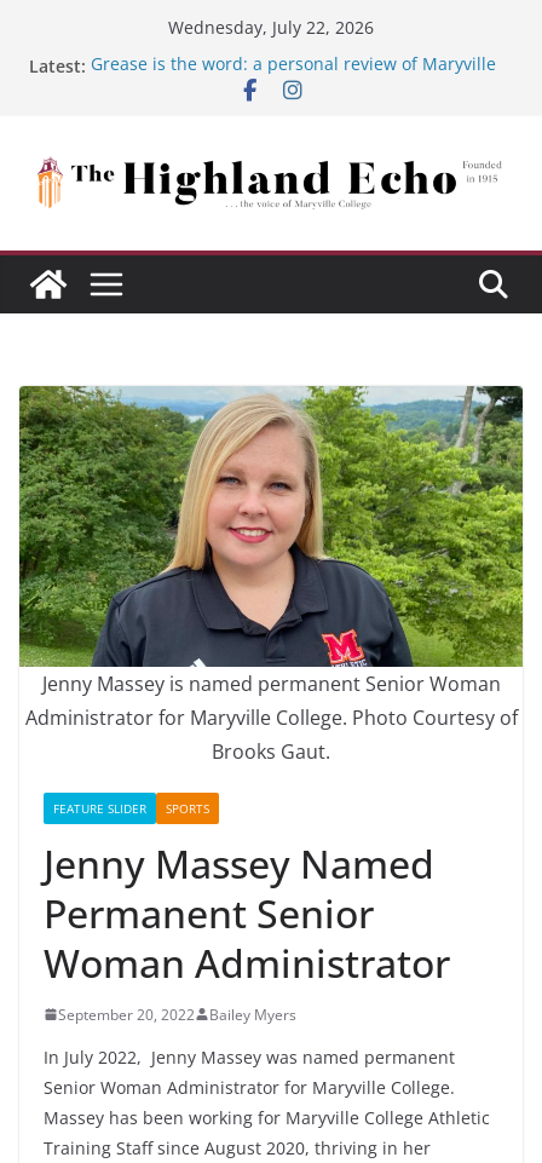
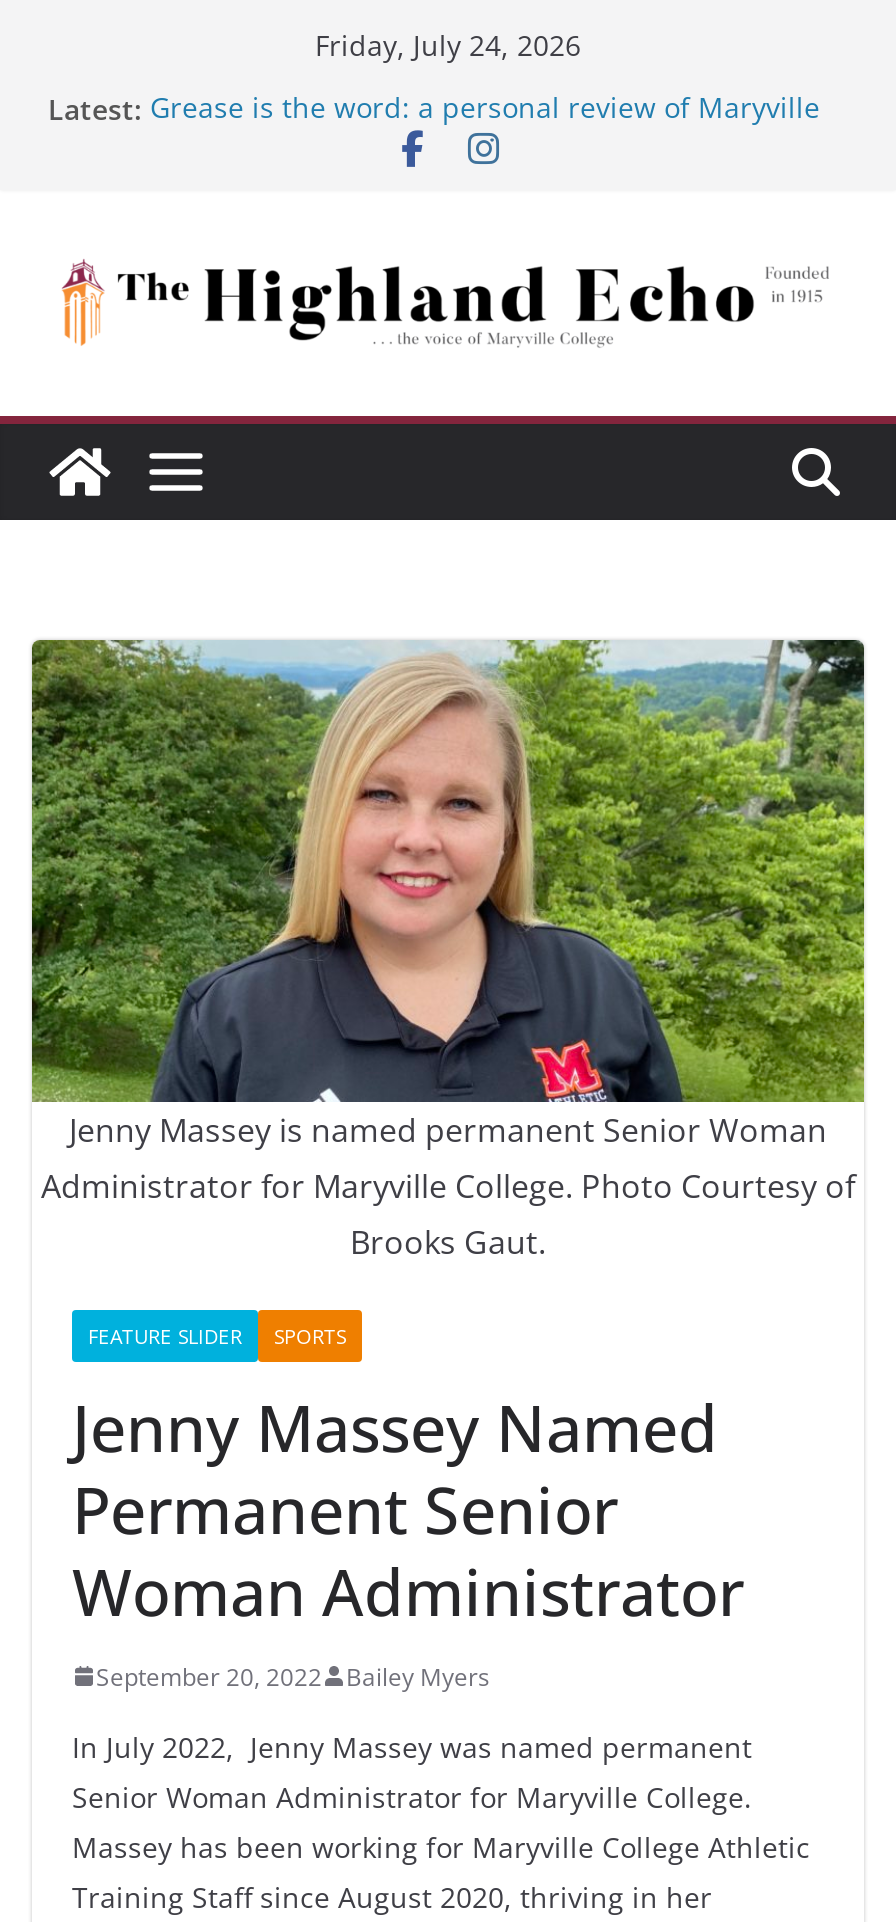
- Wednesday, July 22, 2026
+ Friday, July 24, 2026
